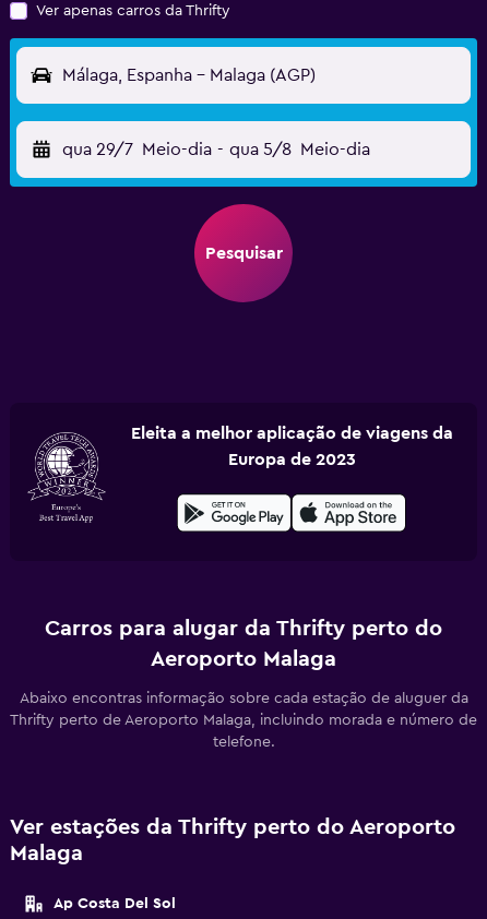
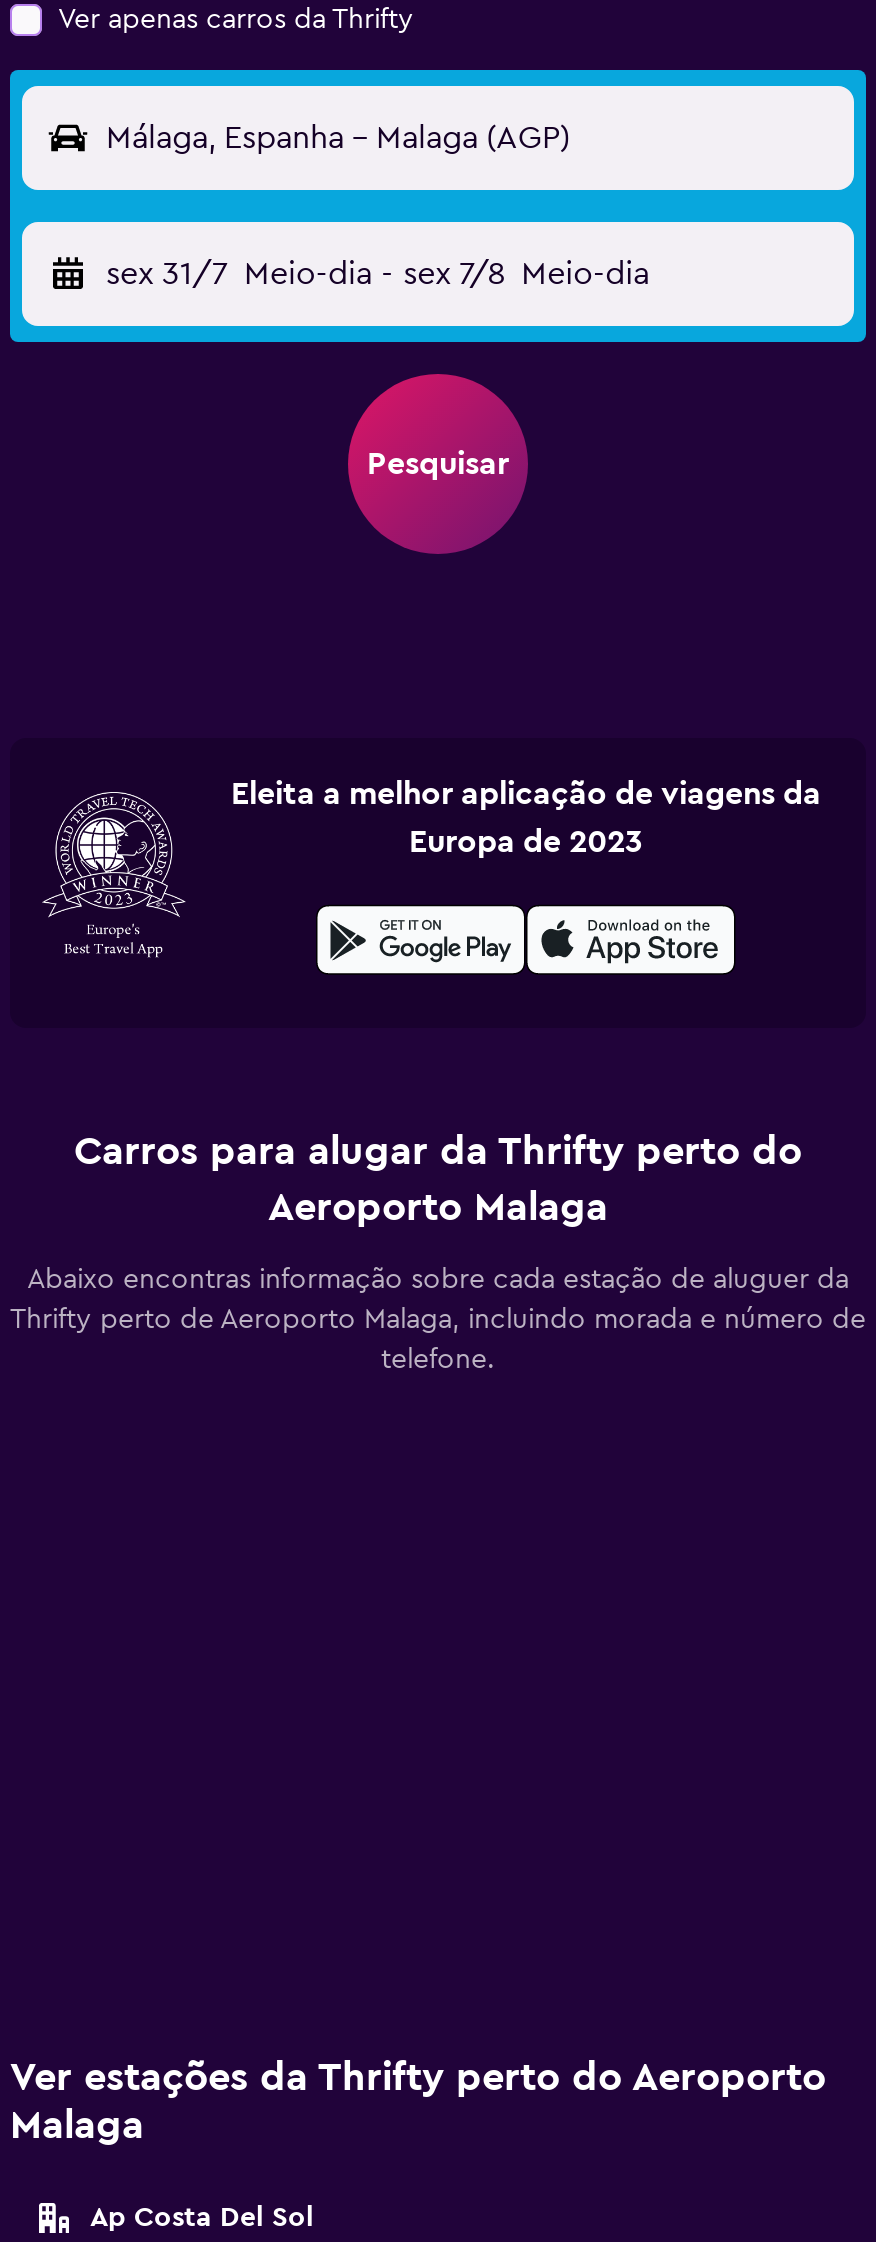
- qua 29/7 Meio-dia - qua 5/8 Meio-dia
+ sex 31/7 Meio-dia - sex 7/8 Meio-dia
